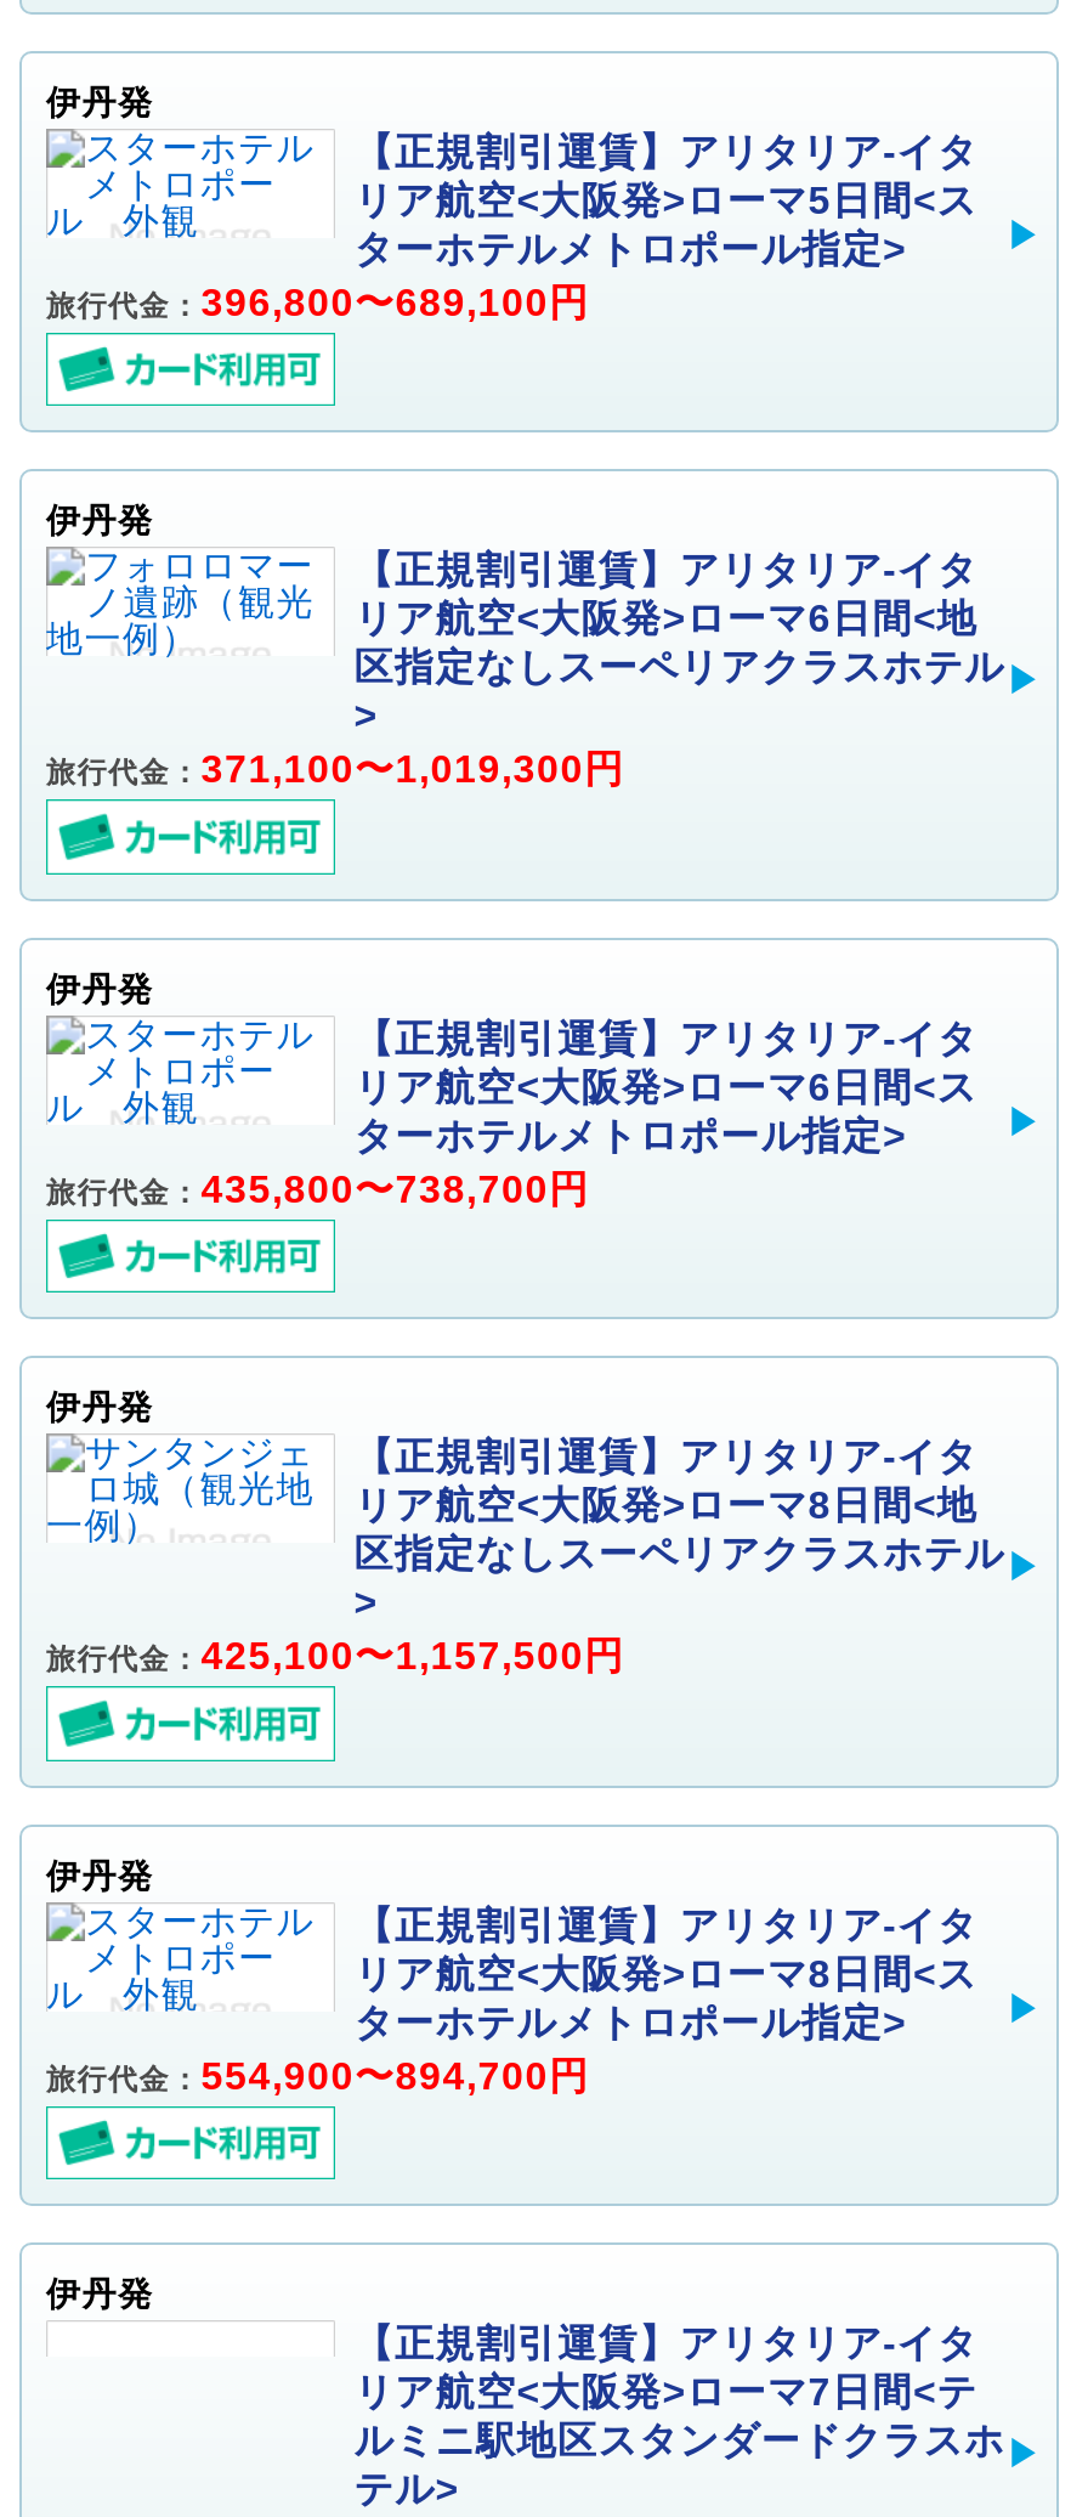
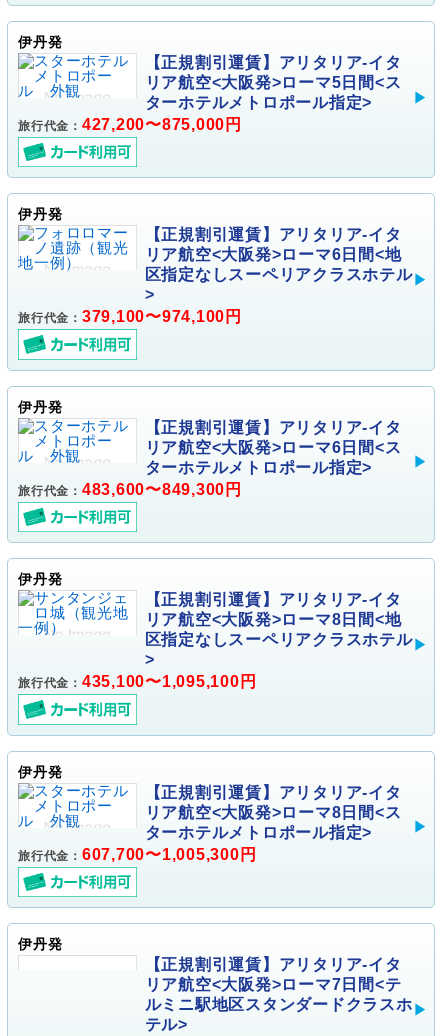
- 旅行代金：396,800〜689,100円
+ 旅行代金：427,200〜875,000円

- 旅行代金：371,100〜1,019,300円
+ 旅行代金：379,100〜974,100円

- 旅行代金：435,800〜738,700円
+ 旅行代金：483,600〜849,300円

- 旅行代金：425,100〜1,157,500円
+ 旅行代金：435,100〜1,095,100円

- 旅行代金：554,900〜894,700円
+ 旅行代金：607,700〜1,005,300円
